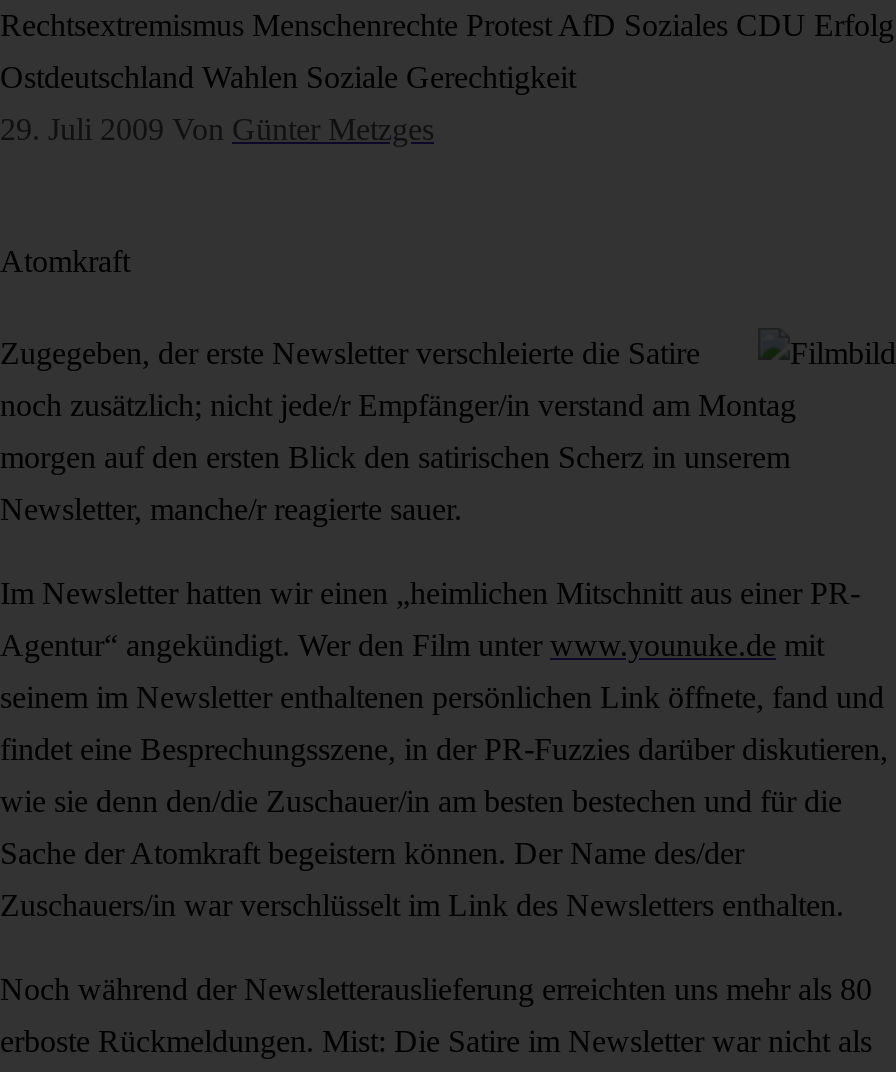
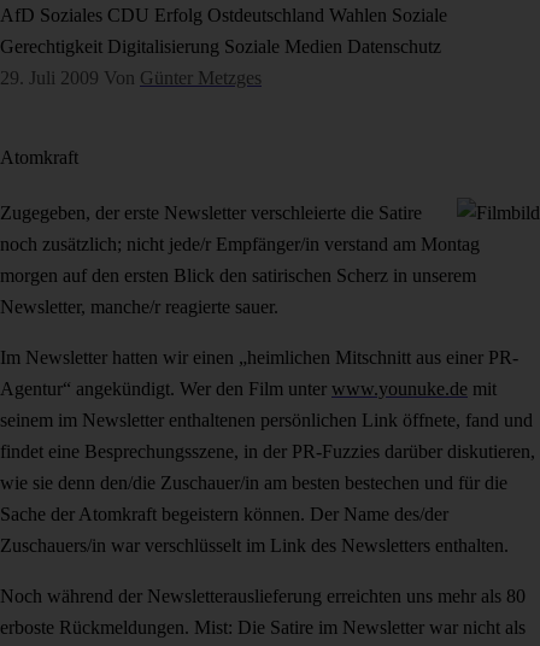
- Rechtsextremismus Menschenrechte Protest AfD Soziales CDU Erfolg
+ AfD Soziales CDU Erfolg Ostdeutschland Wahlen Soziale

- Ostdeutschland Wahlen Soziale Gerechtigkeit
+ Gerechtigkeit Digitalisierung Soziale Medien Datenschutz
